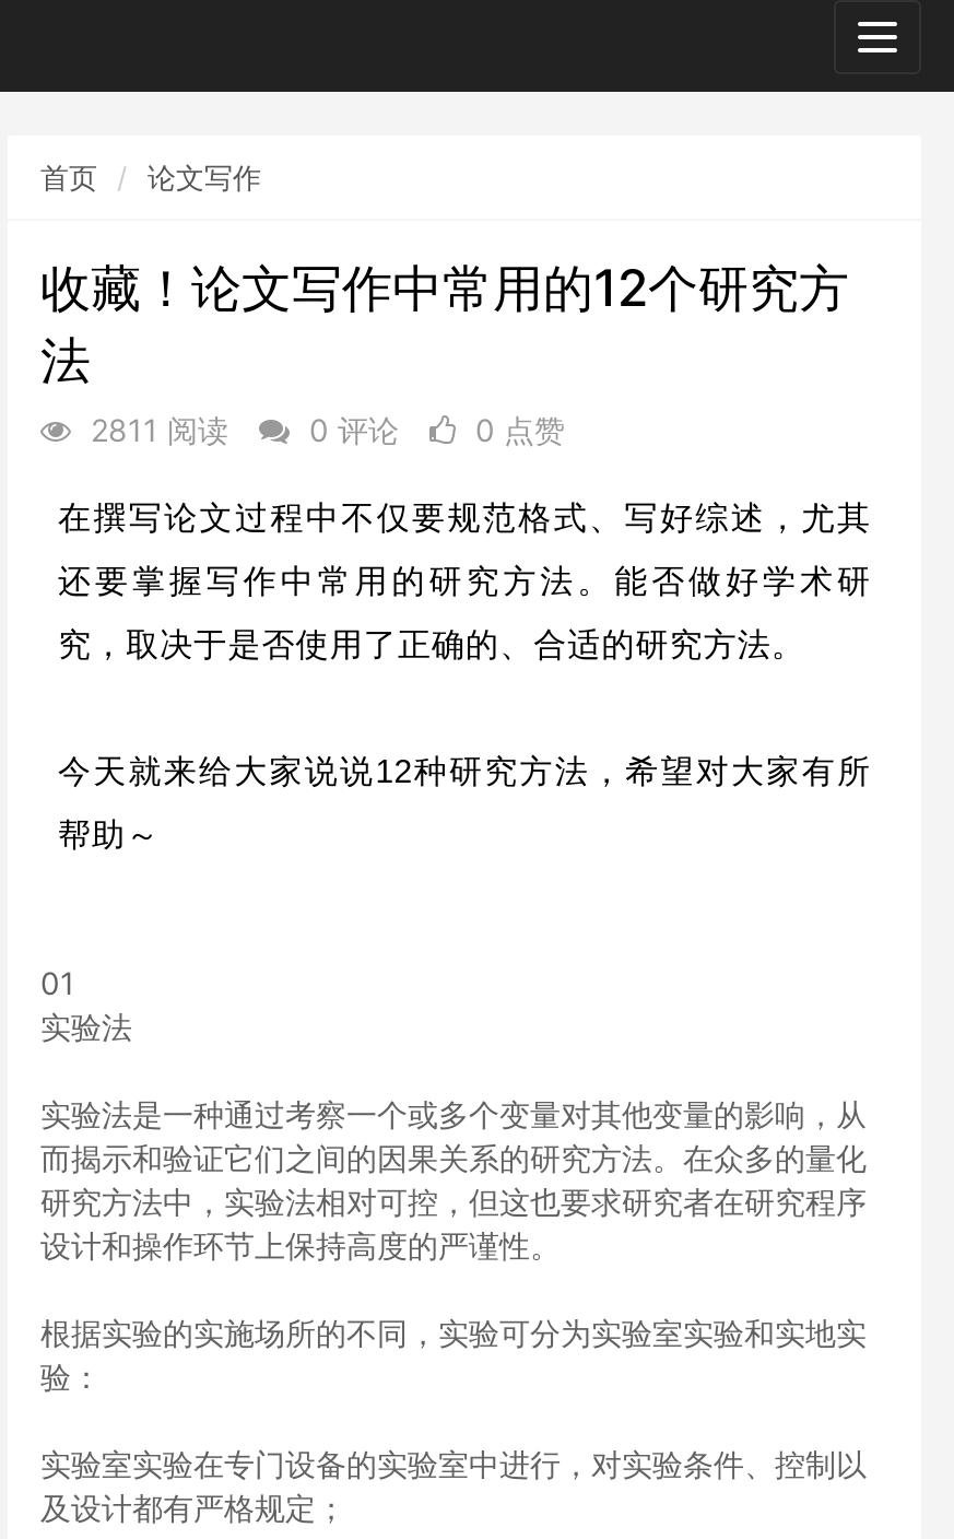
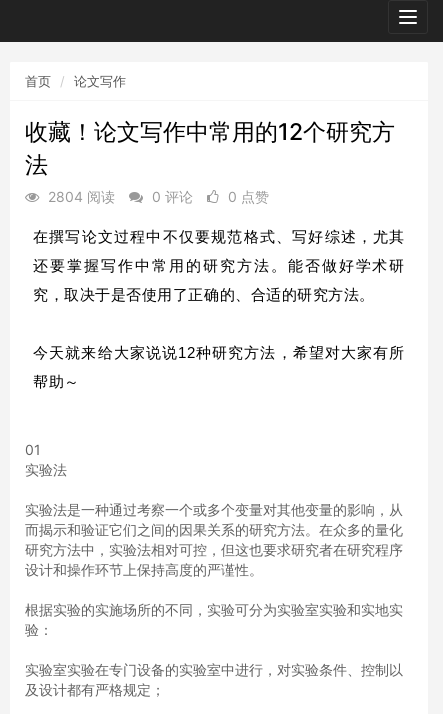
- 2811 阅读 0 评论 0 点赞
+ 2804 阅读 0 评论 0 点赞
